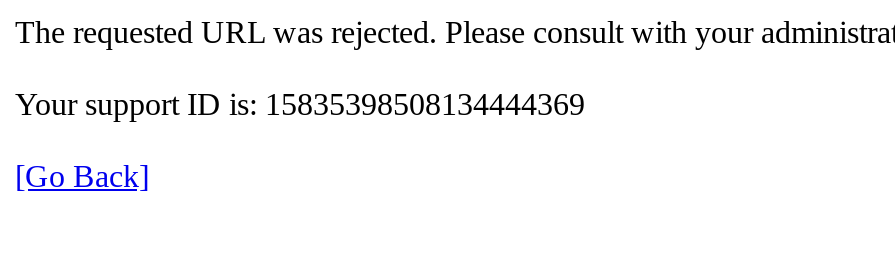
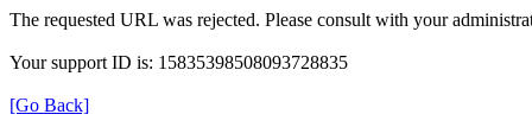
- Your support ID is: 15835398508134444369
+ Your support ID is: 15835398508093728835
